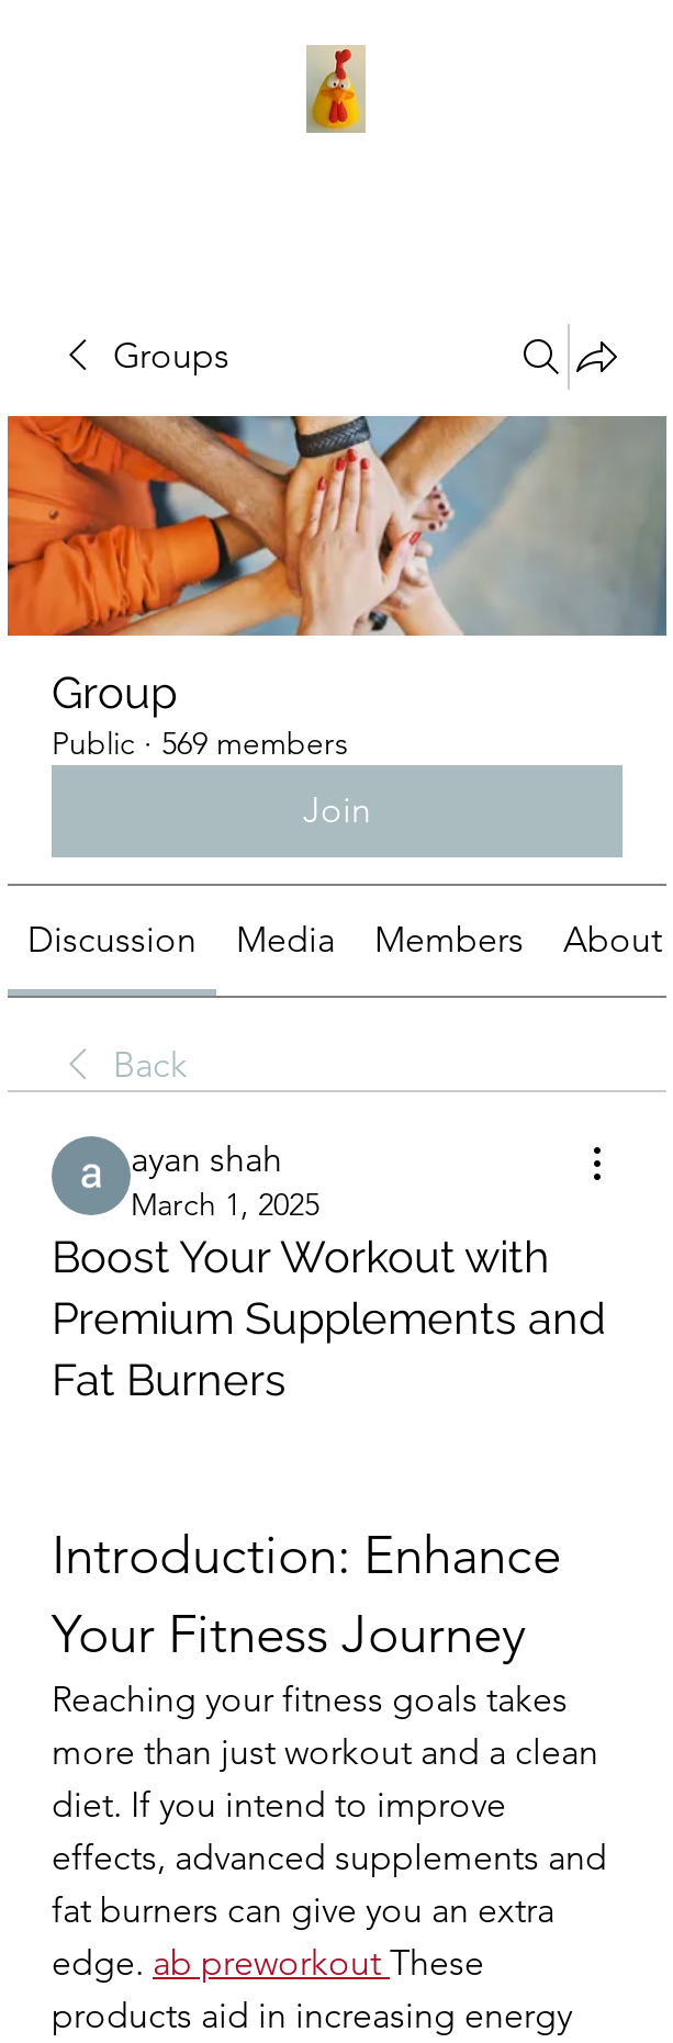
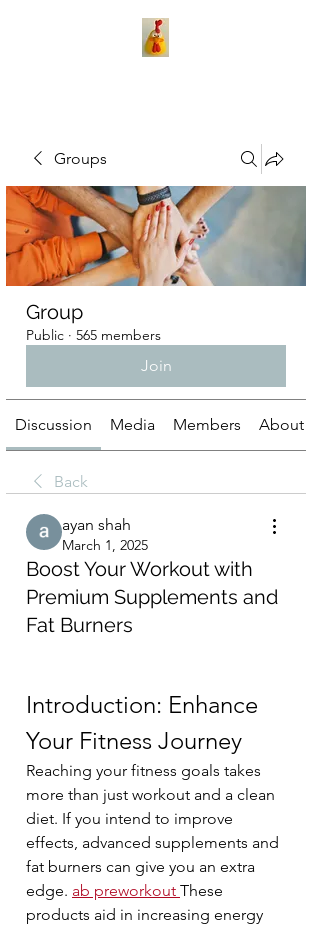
- Public · 569 members
+ Public · 565 members
